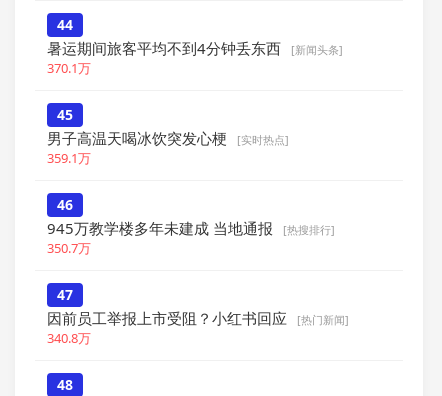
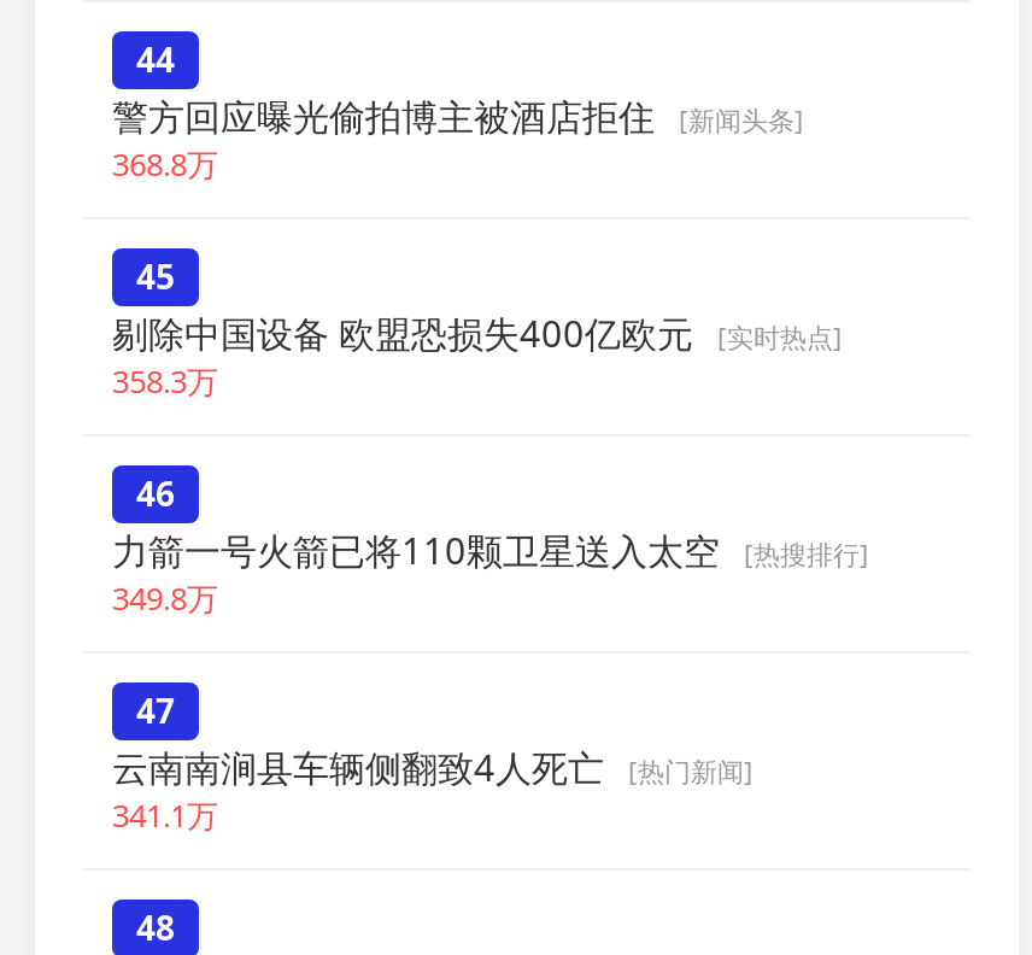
- 暑运期间旅客平均不到4分钟丢东西 [新闻头条]
- 370.1万
+ 警方回应曝光偷拍博主被酒店拒住 [新闻头条]
+ 368.8万

- 男子高温天喝冰饮突发心梗 [实时热点]
- 359.1万
+ 剔除中国设备 欧盟恐损失400亿欧元 [实时热点]
+ 358.3万

- 945万教学楼多年未建成 当地通报 [热搜排行]
- 350.7万
+ 力箭一号火箭已将110颗卫星送入太空 [热搜排行]
+ 349.8万

- 因前员工举报上市受阻？小红书回应 [热门新闻]
- 340.8万
+ 云南南涧县车辆侧翻致4人死亡 [热门新闻]
+ 341.1万
